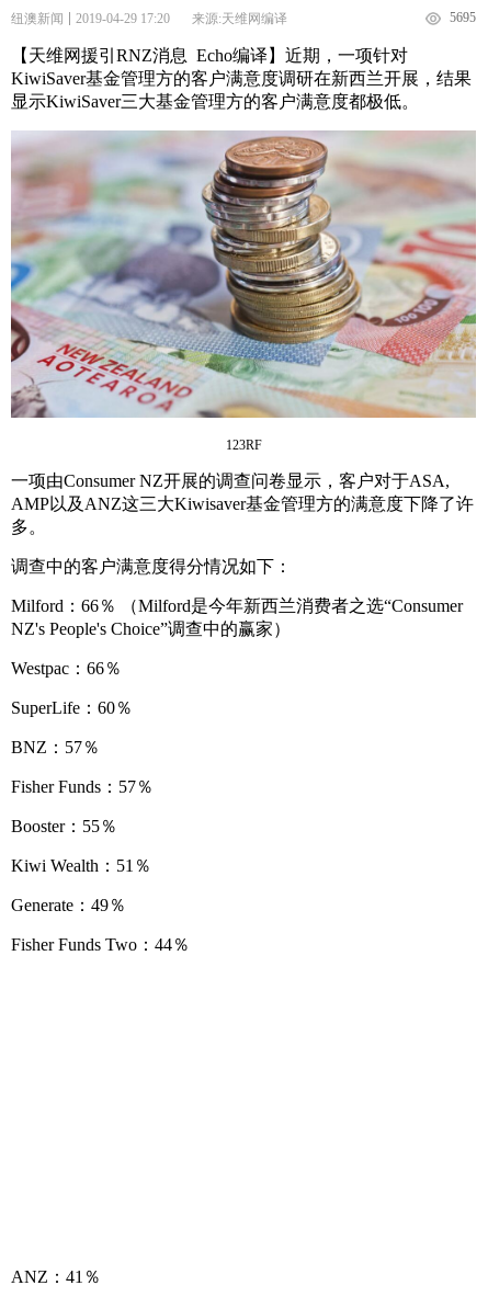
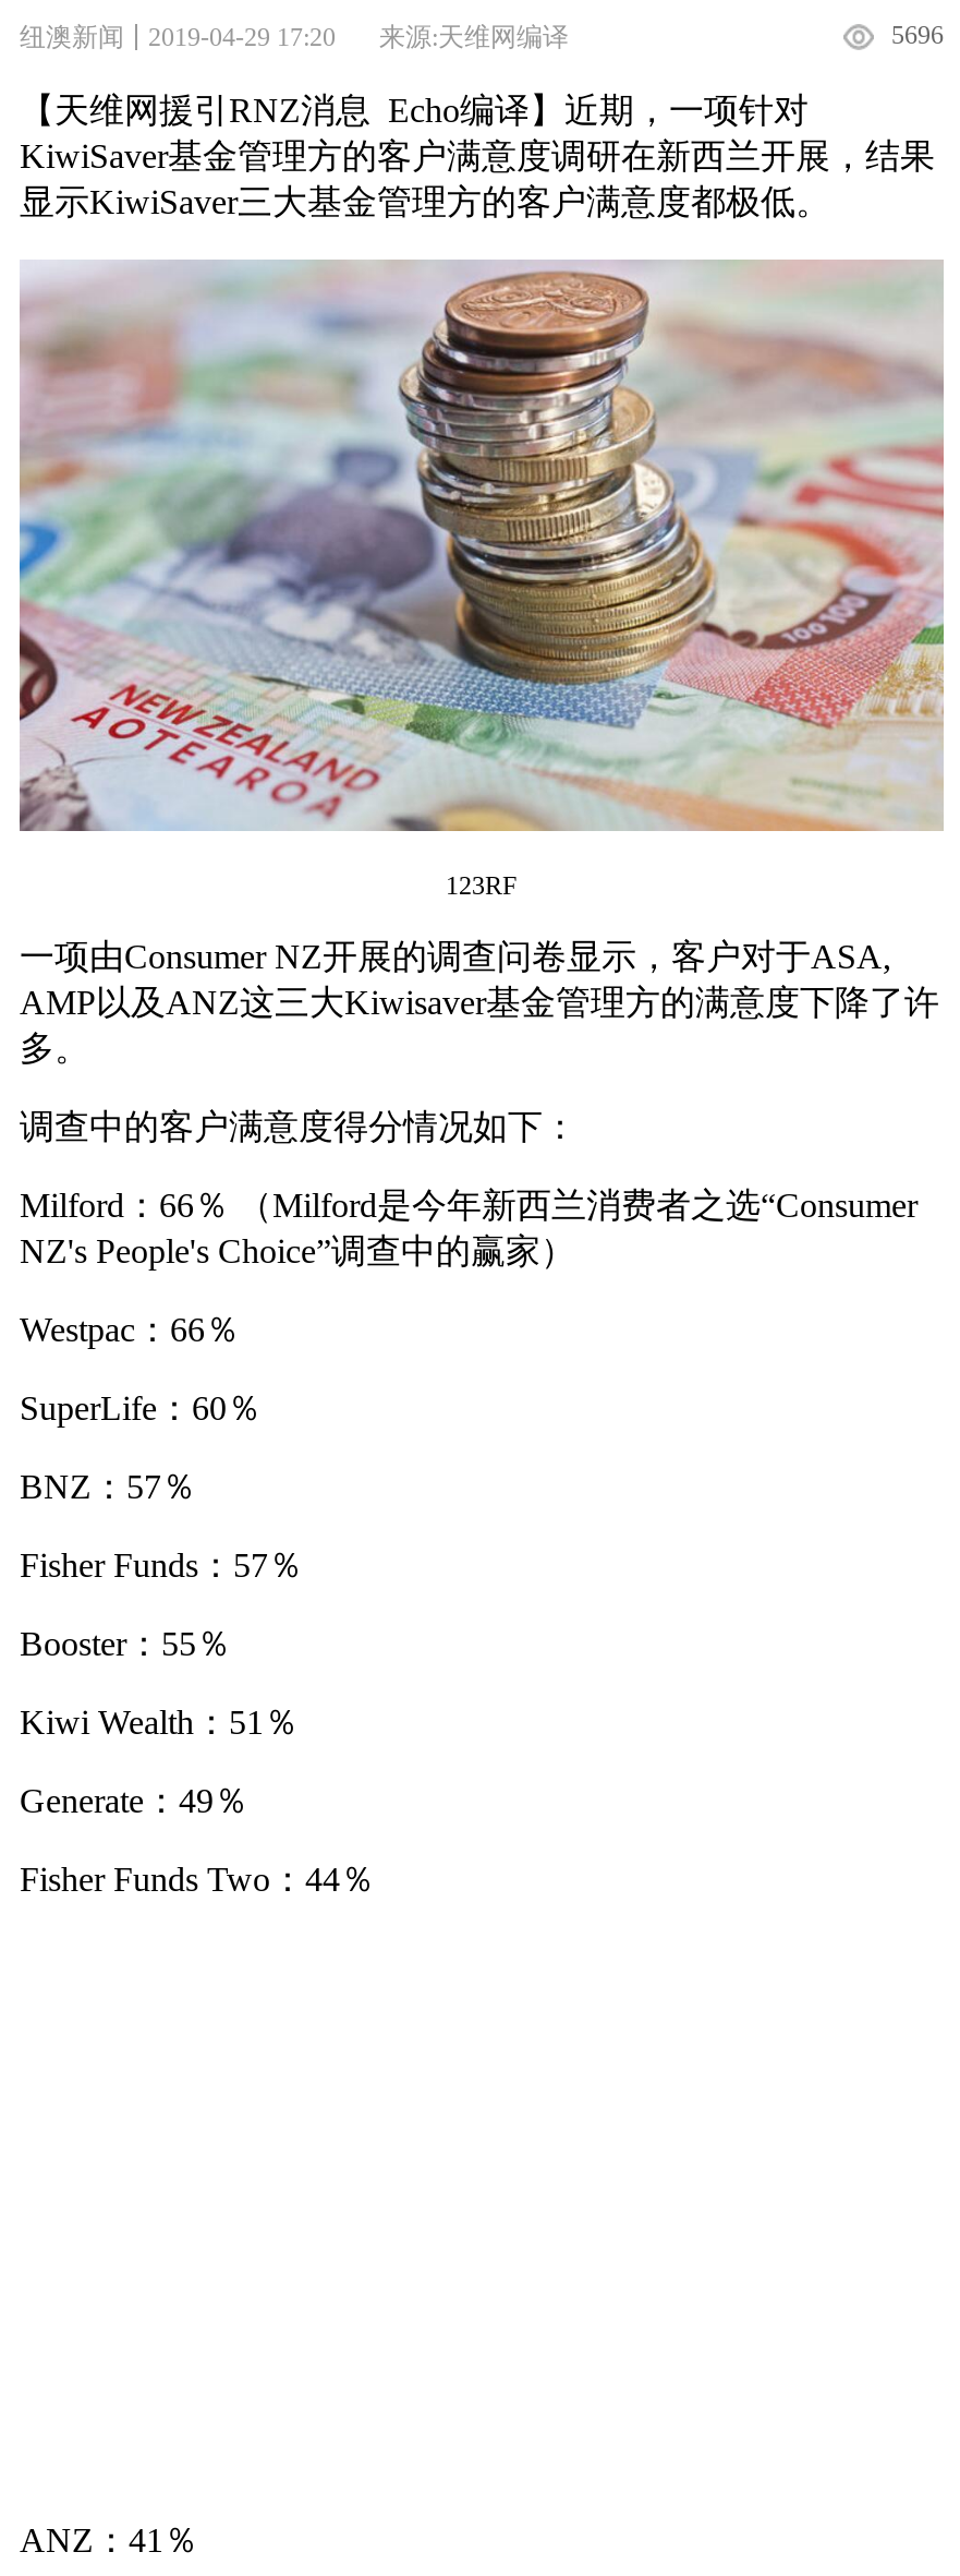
- 5695
+ 5696
